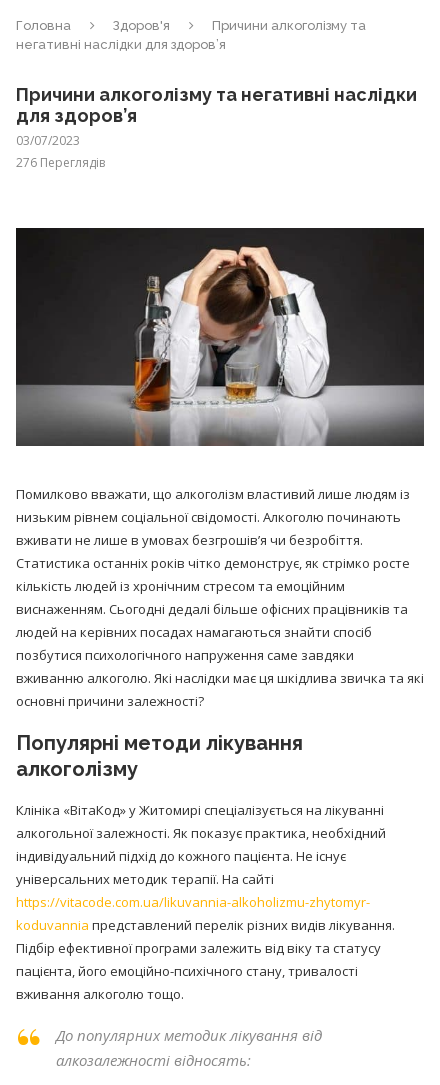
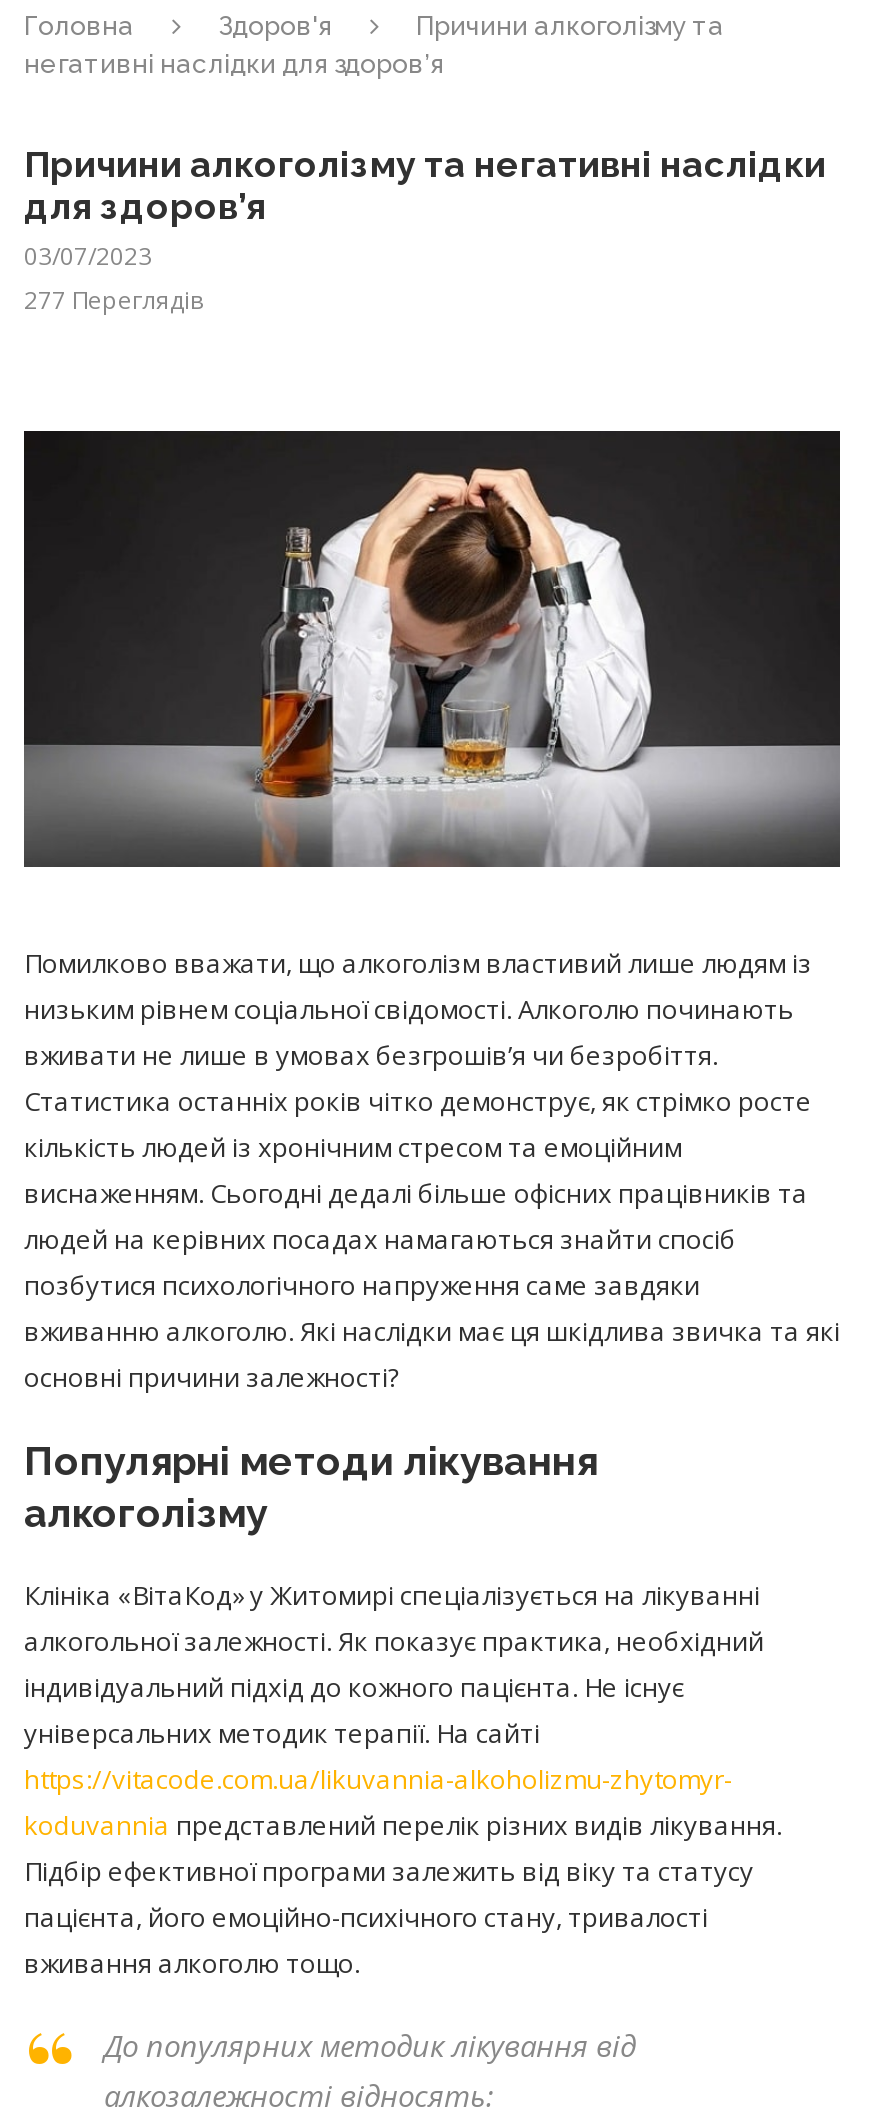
- 276 Переглядів
+ 277 Переглядів
